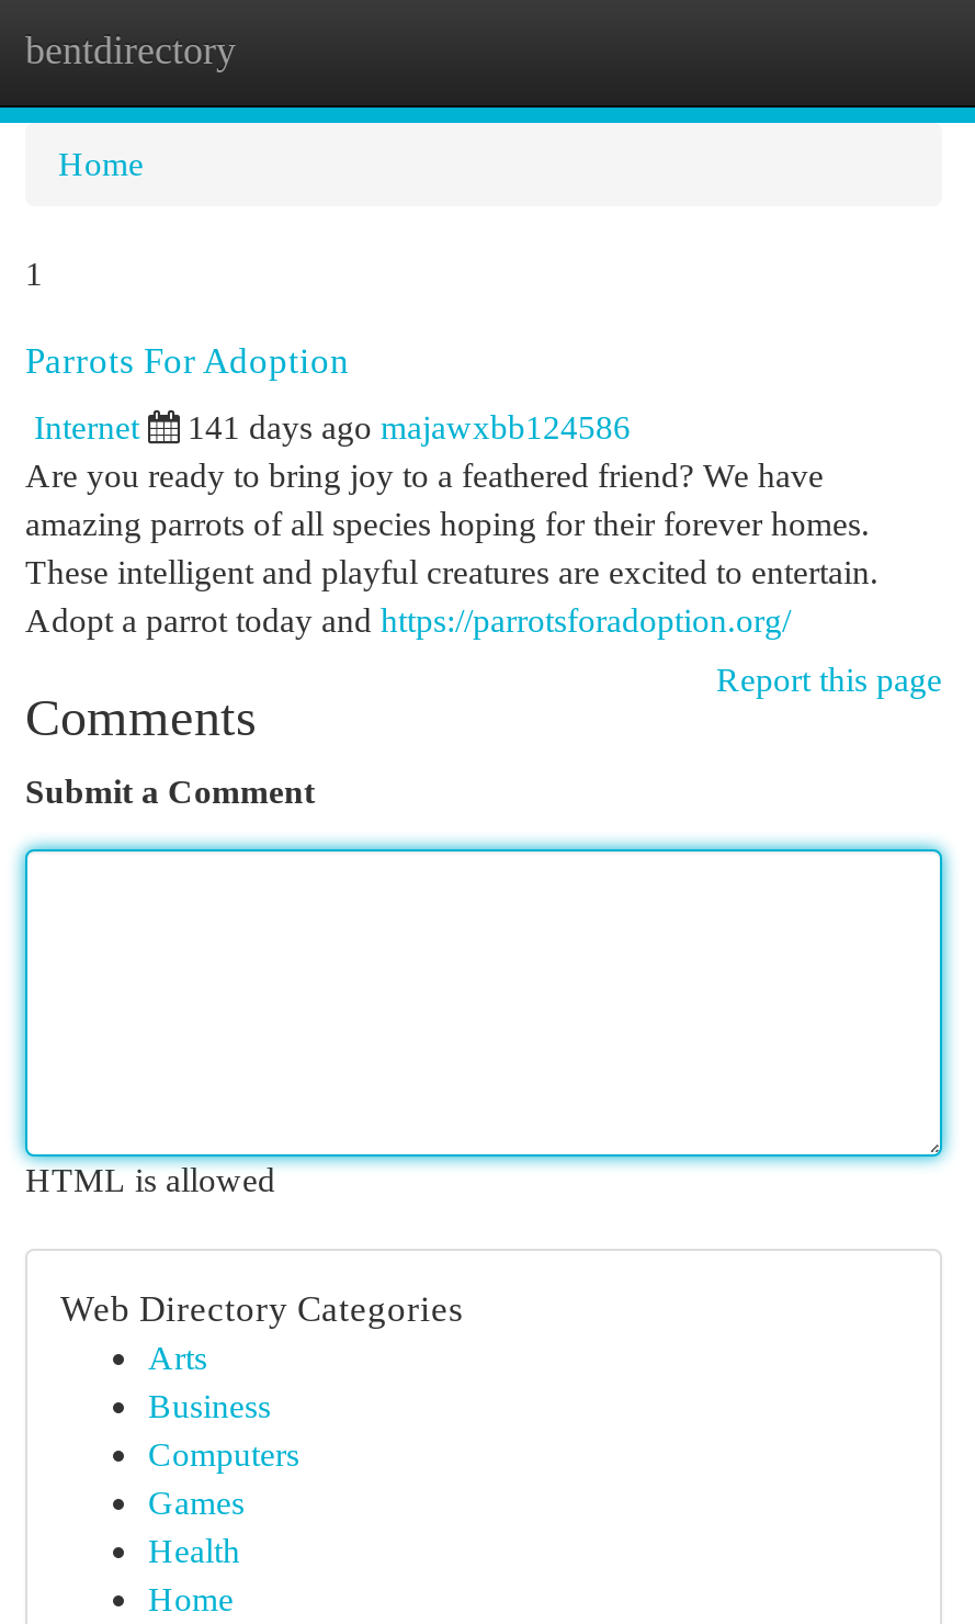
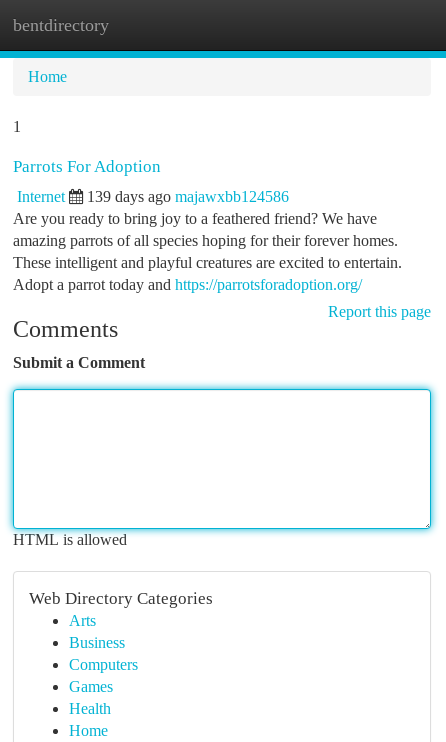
- 141 days ago majawxbb124586
+ 139 days ago majawxbb124586
